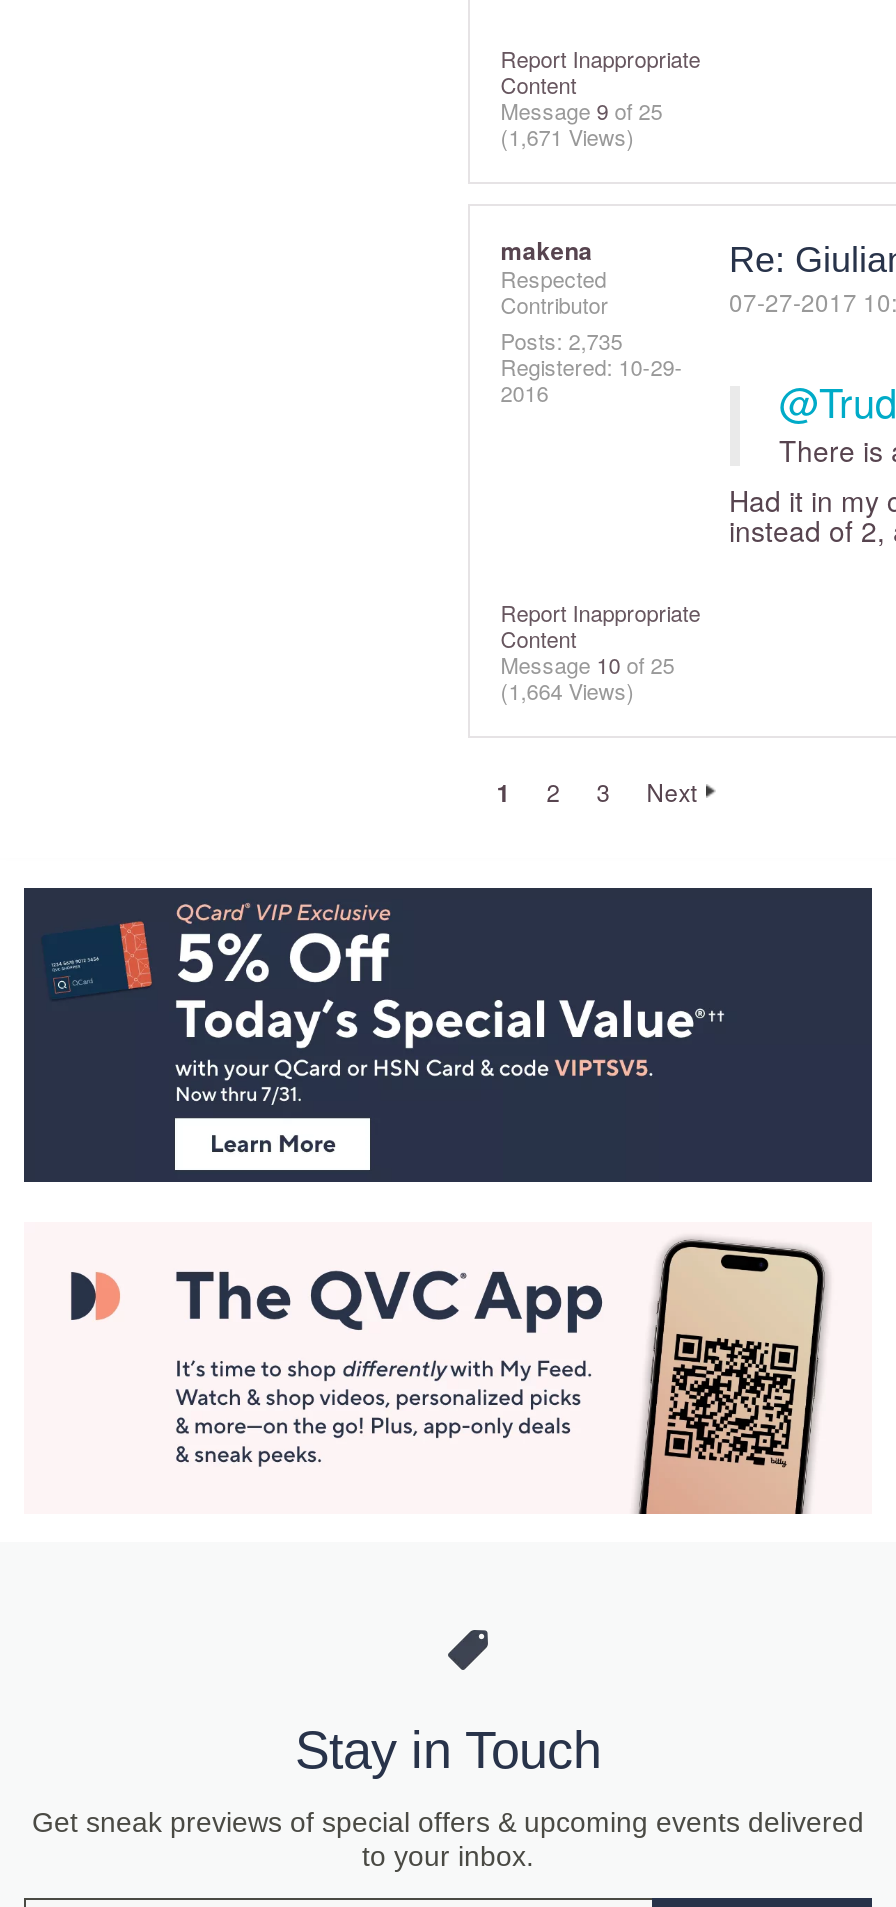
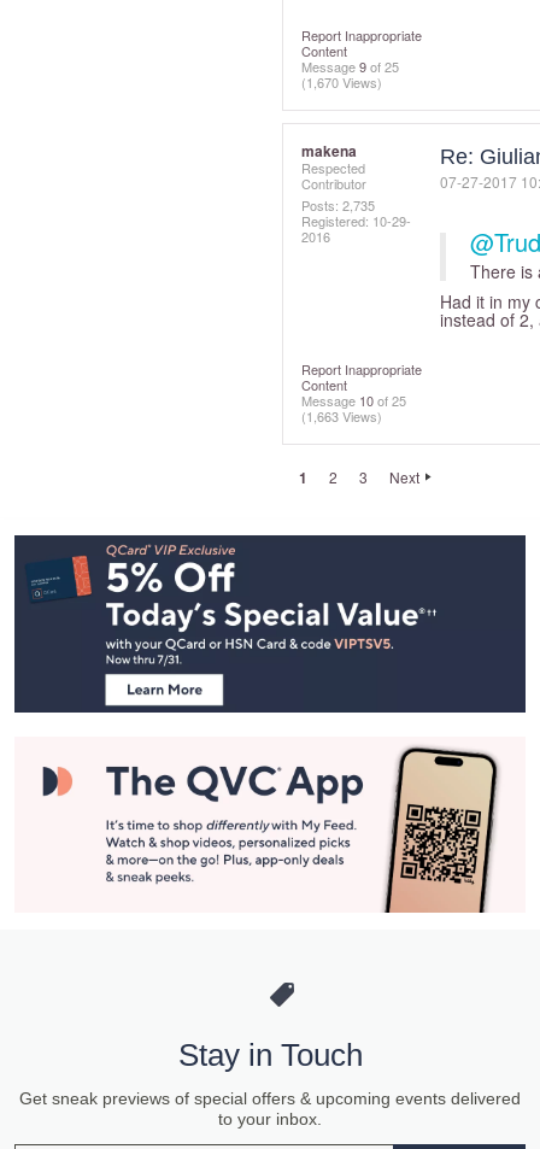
- (1,671 Views)
+ (1,670 Views)

- (1,664 Views)
+ (1,663 Views)
